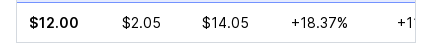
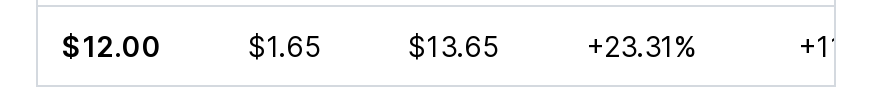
- $2.05
+ $1.65

- $14.05
+ $13.65

- +18.37%
+ +23.31%
